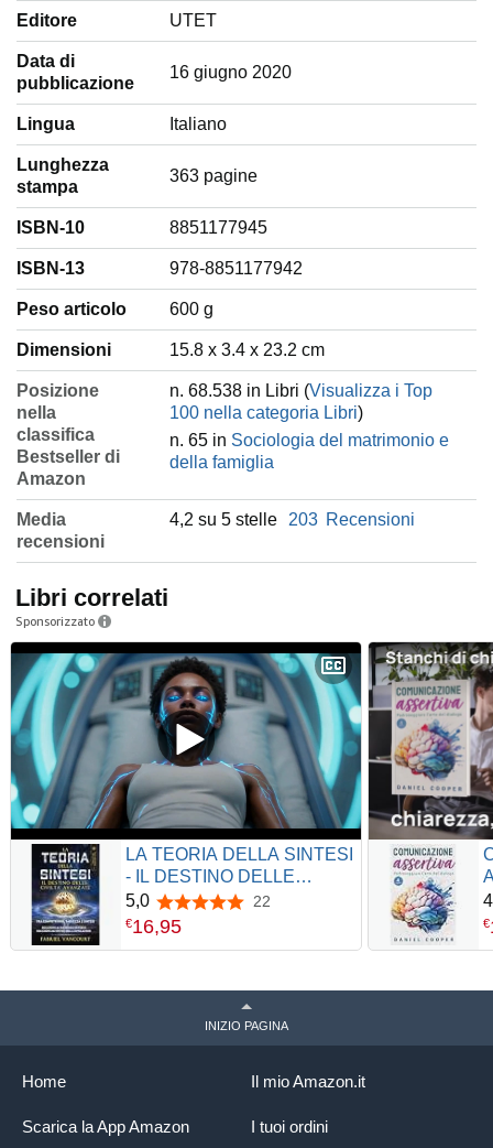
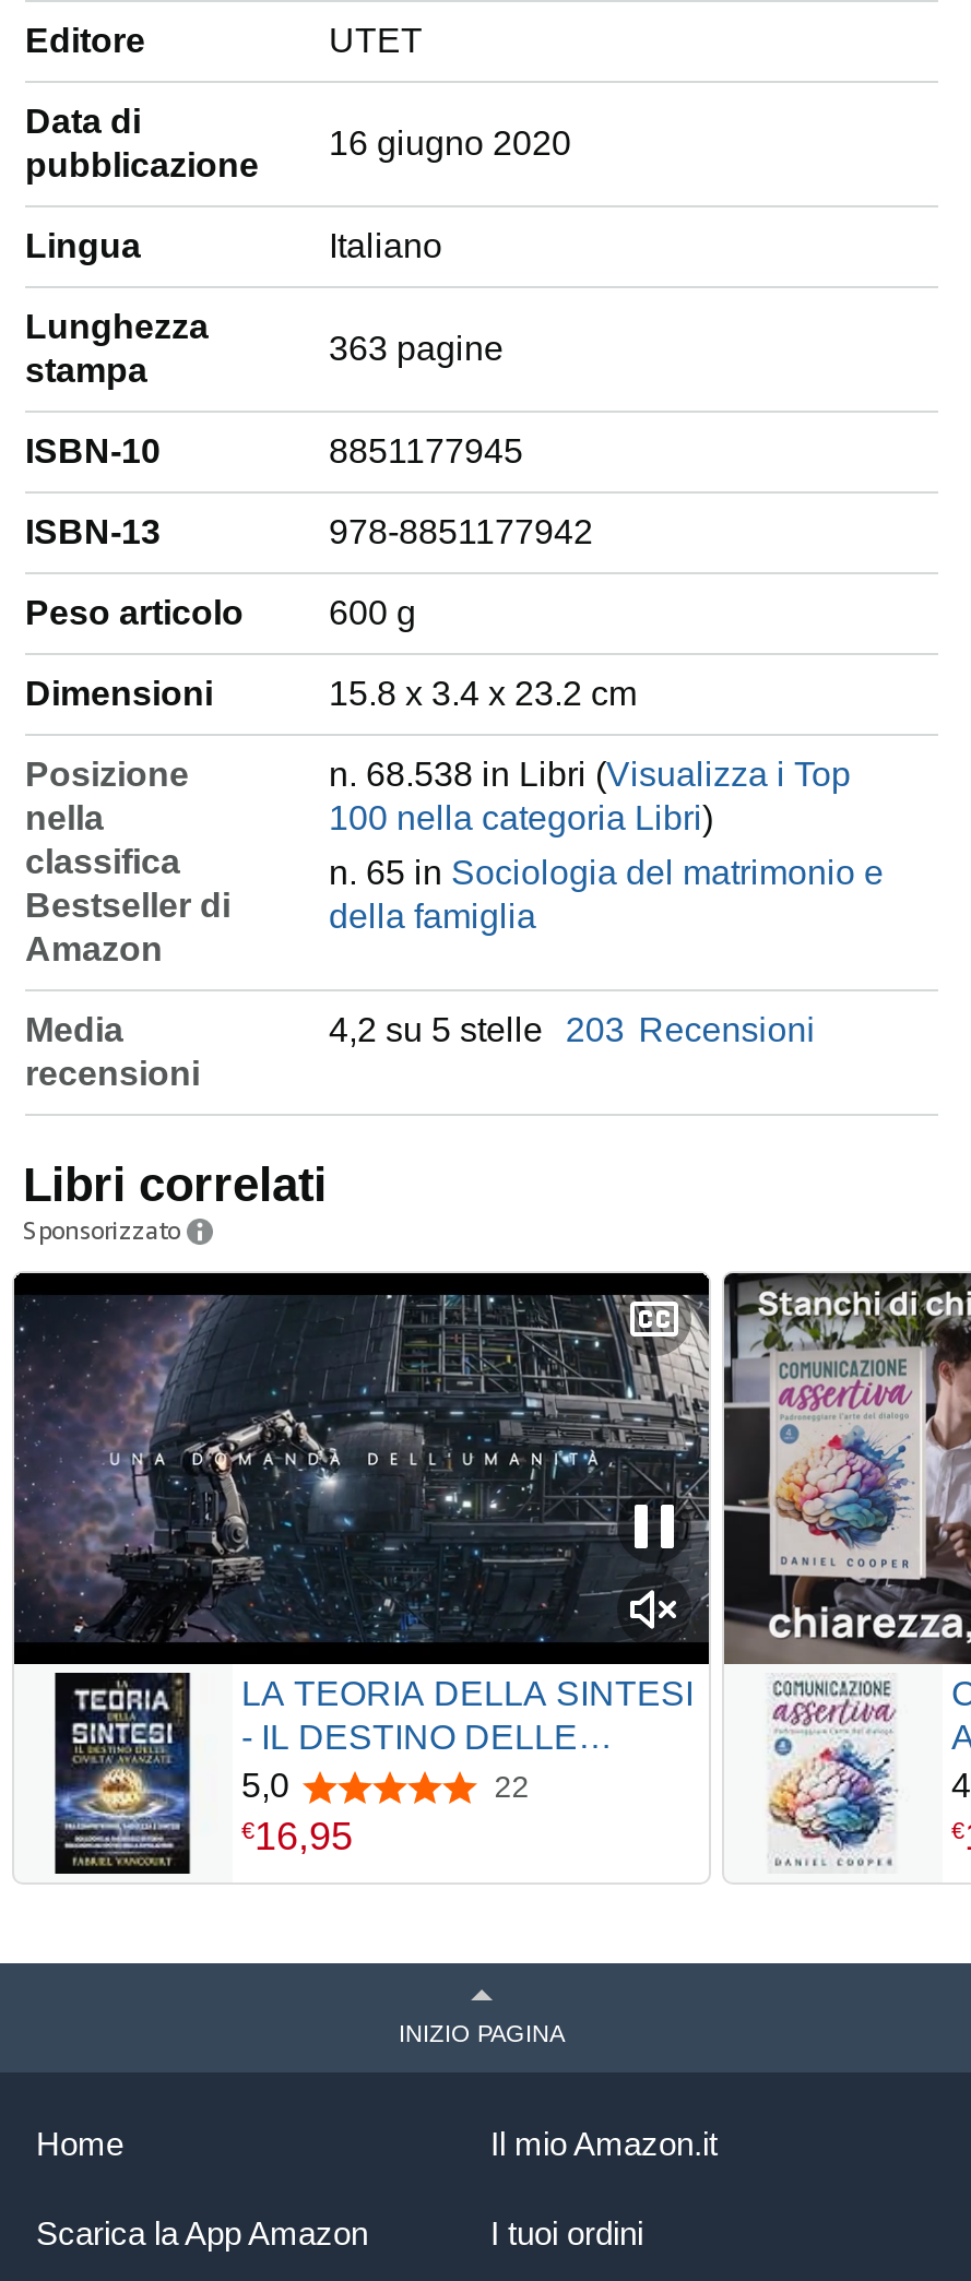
- [image]
+ [image]
